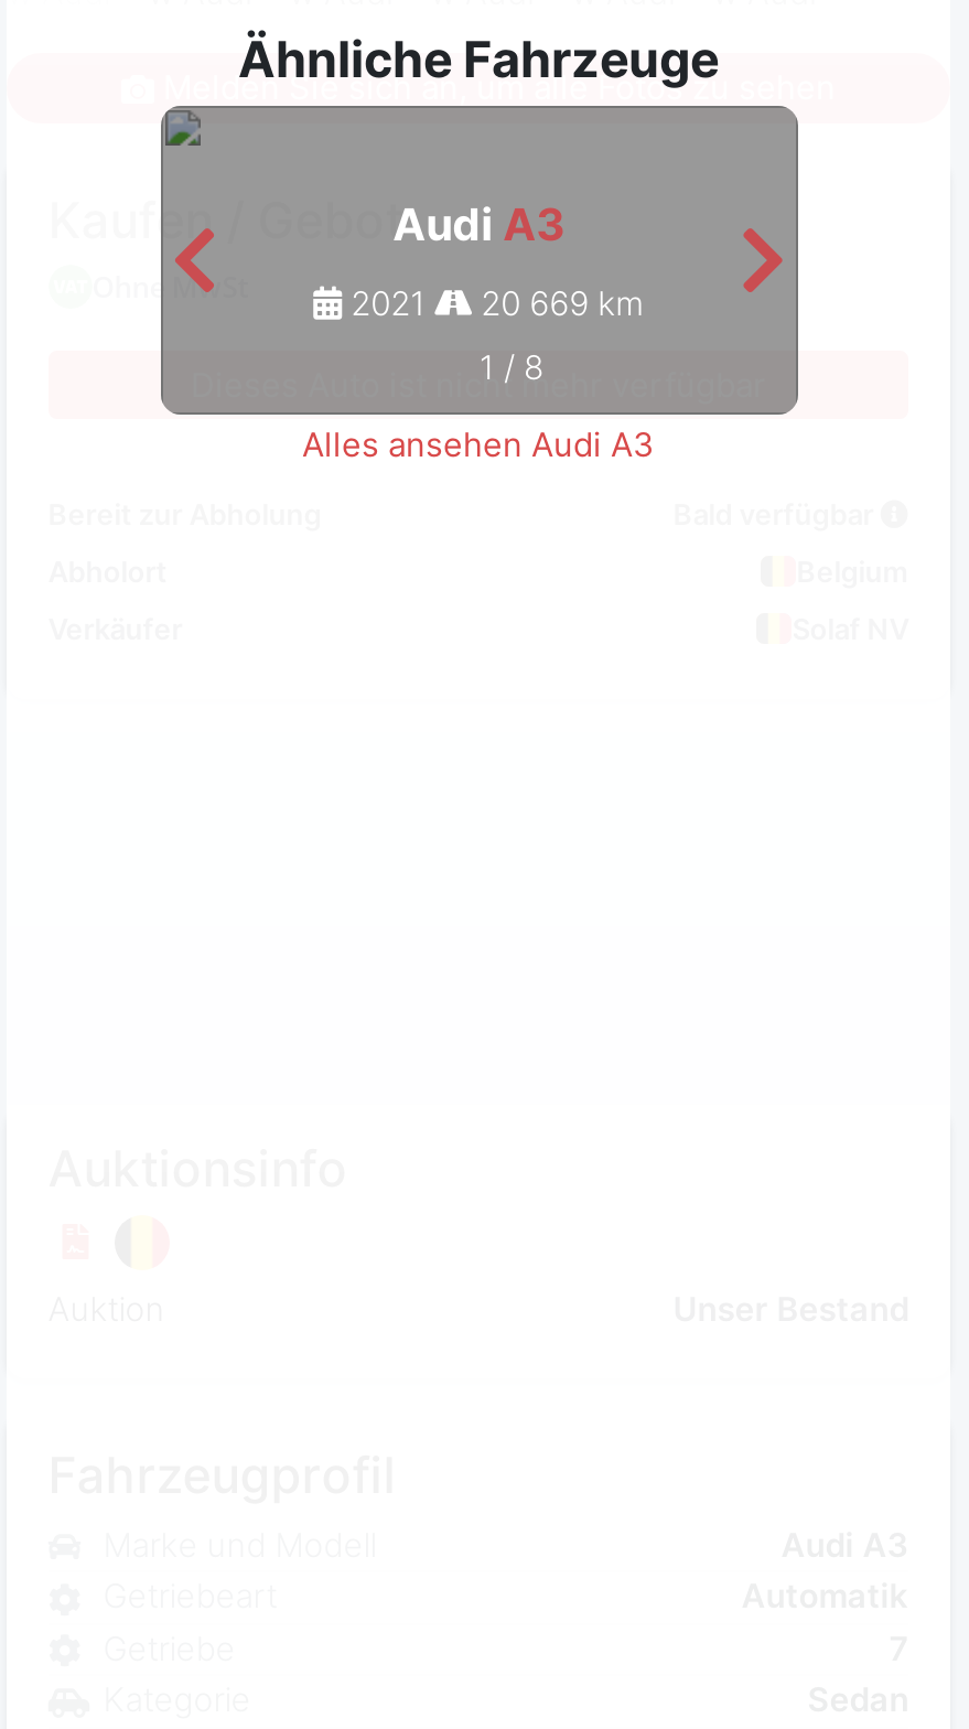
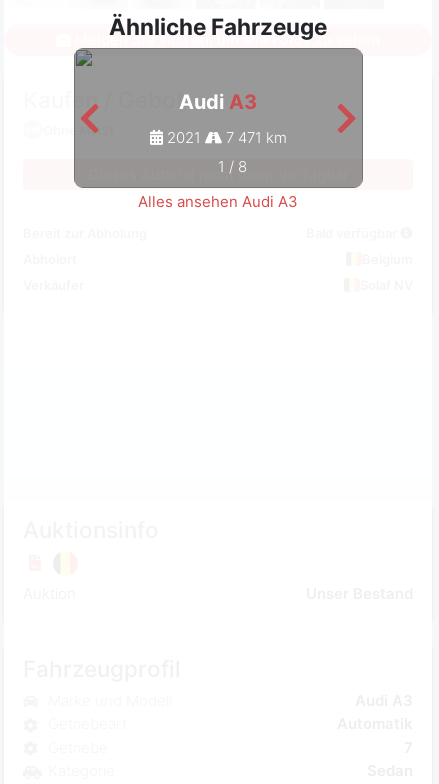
- 2021 20 669 km
+ 2021 7 471 km
